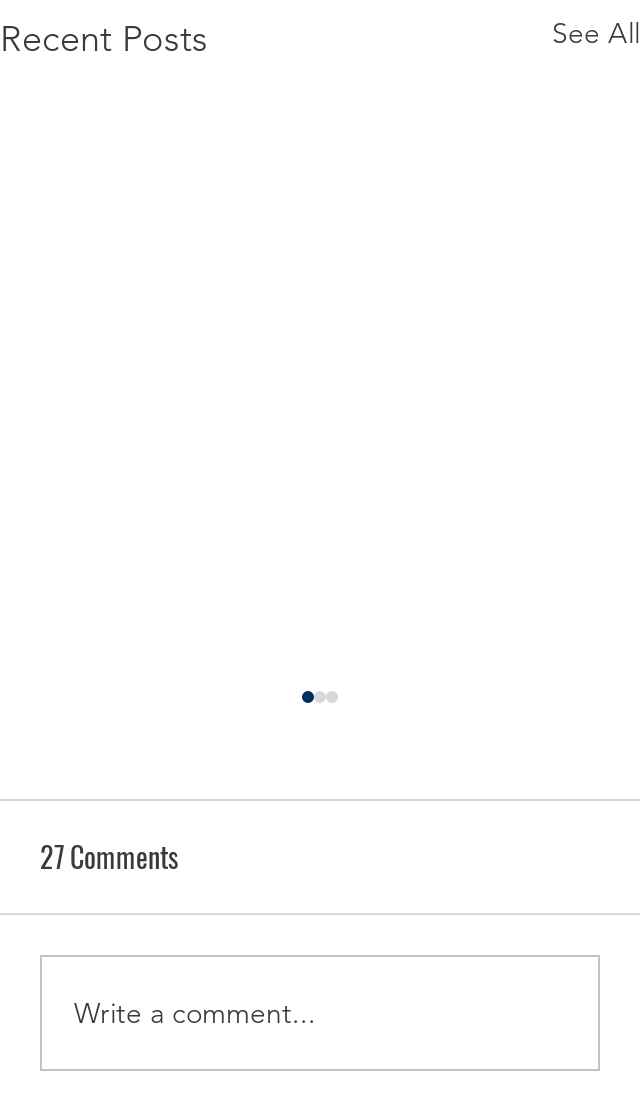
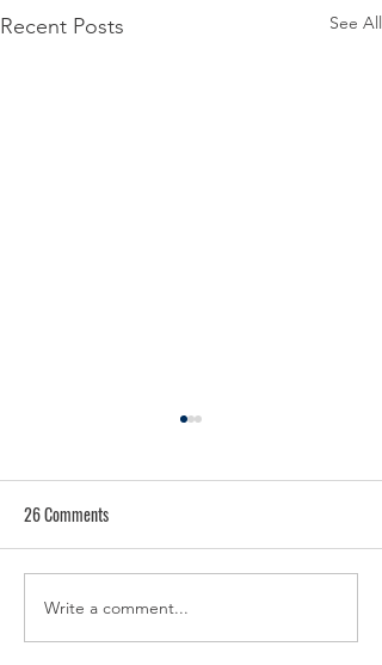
- 27 Comments
+ 26 Comments
